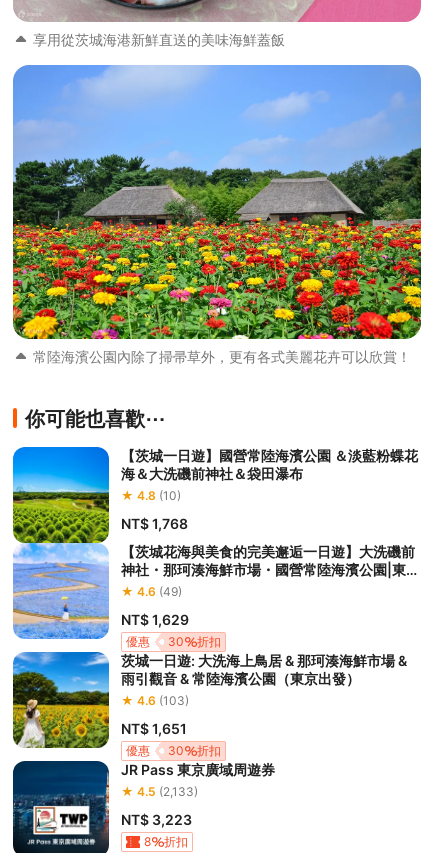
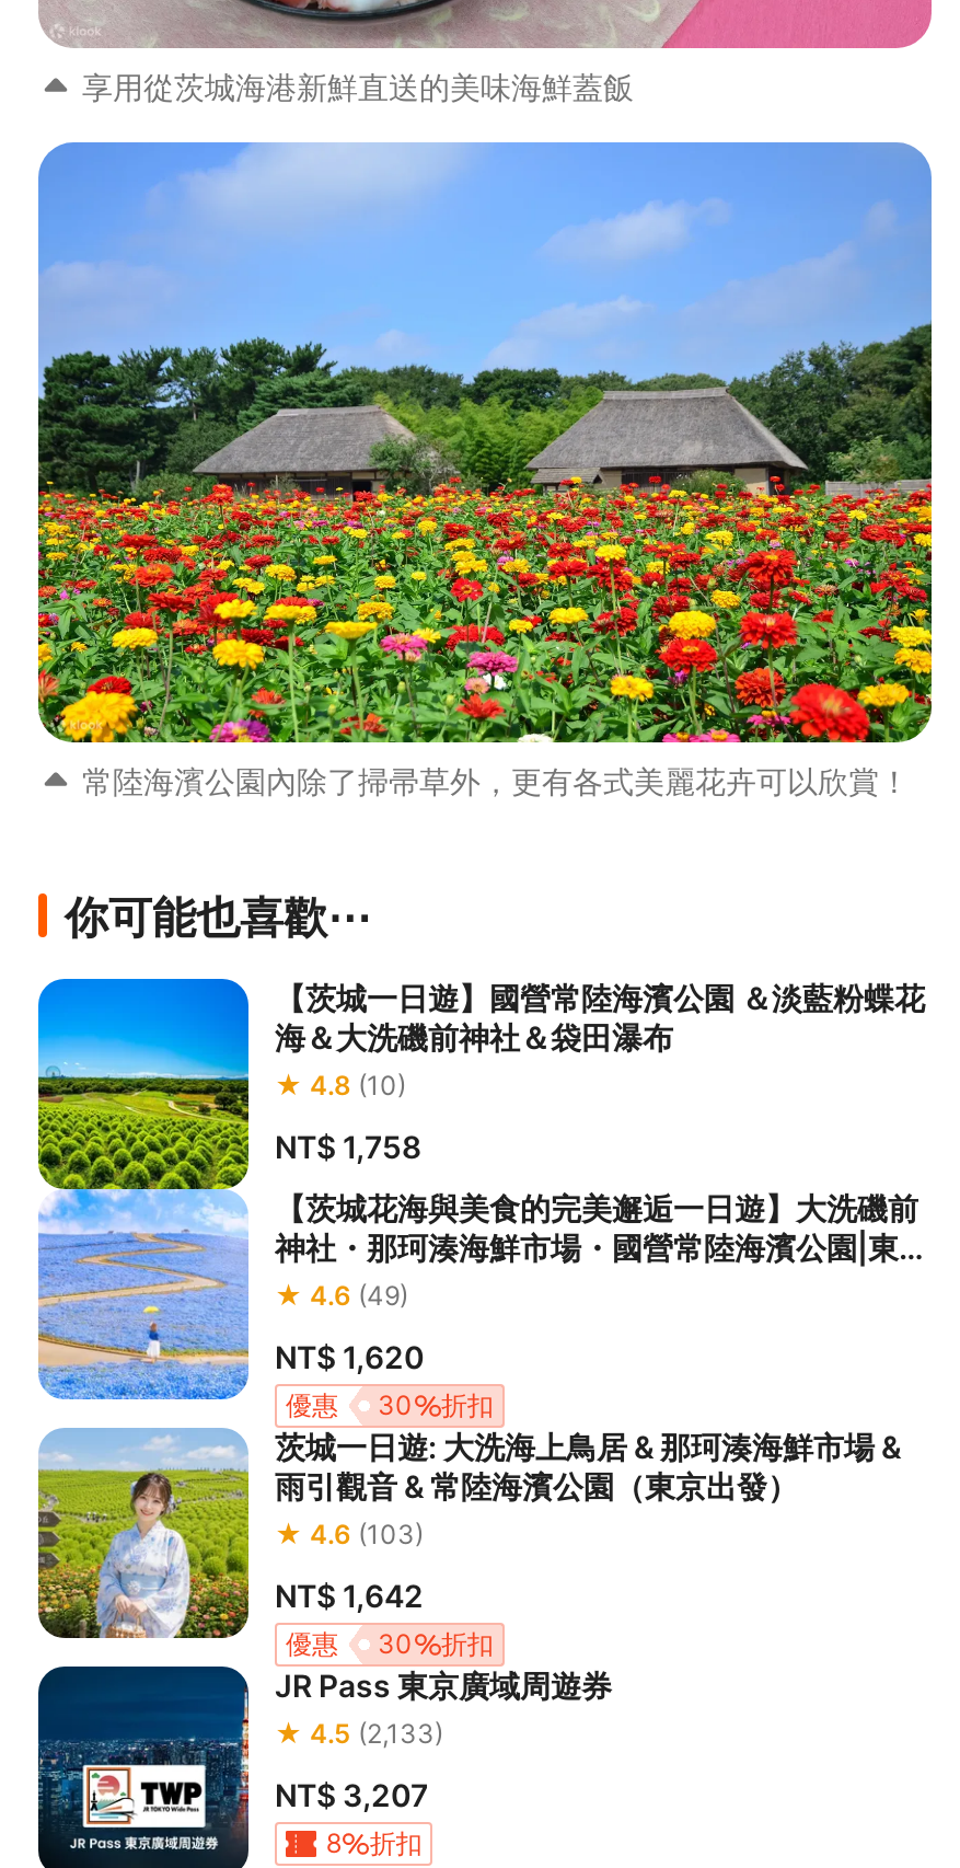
- NT$ 1,768
+ NT$ 1,758

- NT$ 1,629
+ NT$ 1,620

- [image]
- NT$ 1,651
+ [image]
+ NT$ 1,642

- NT$ 3,223
+ NT$ 3,207
